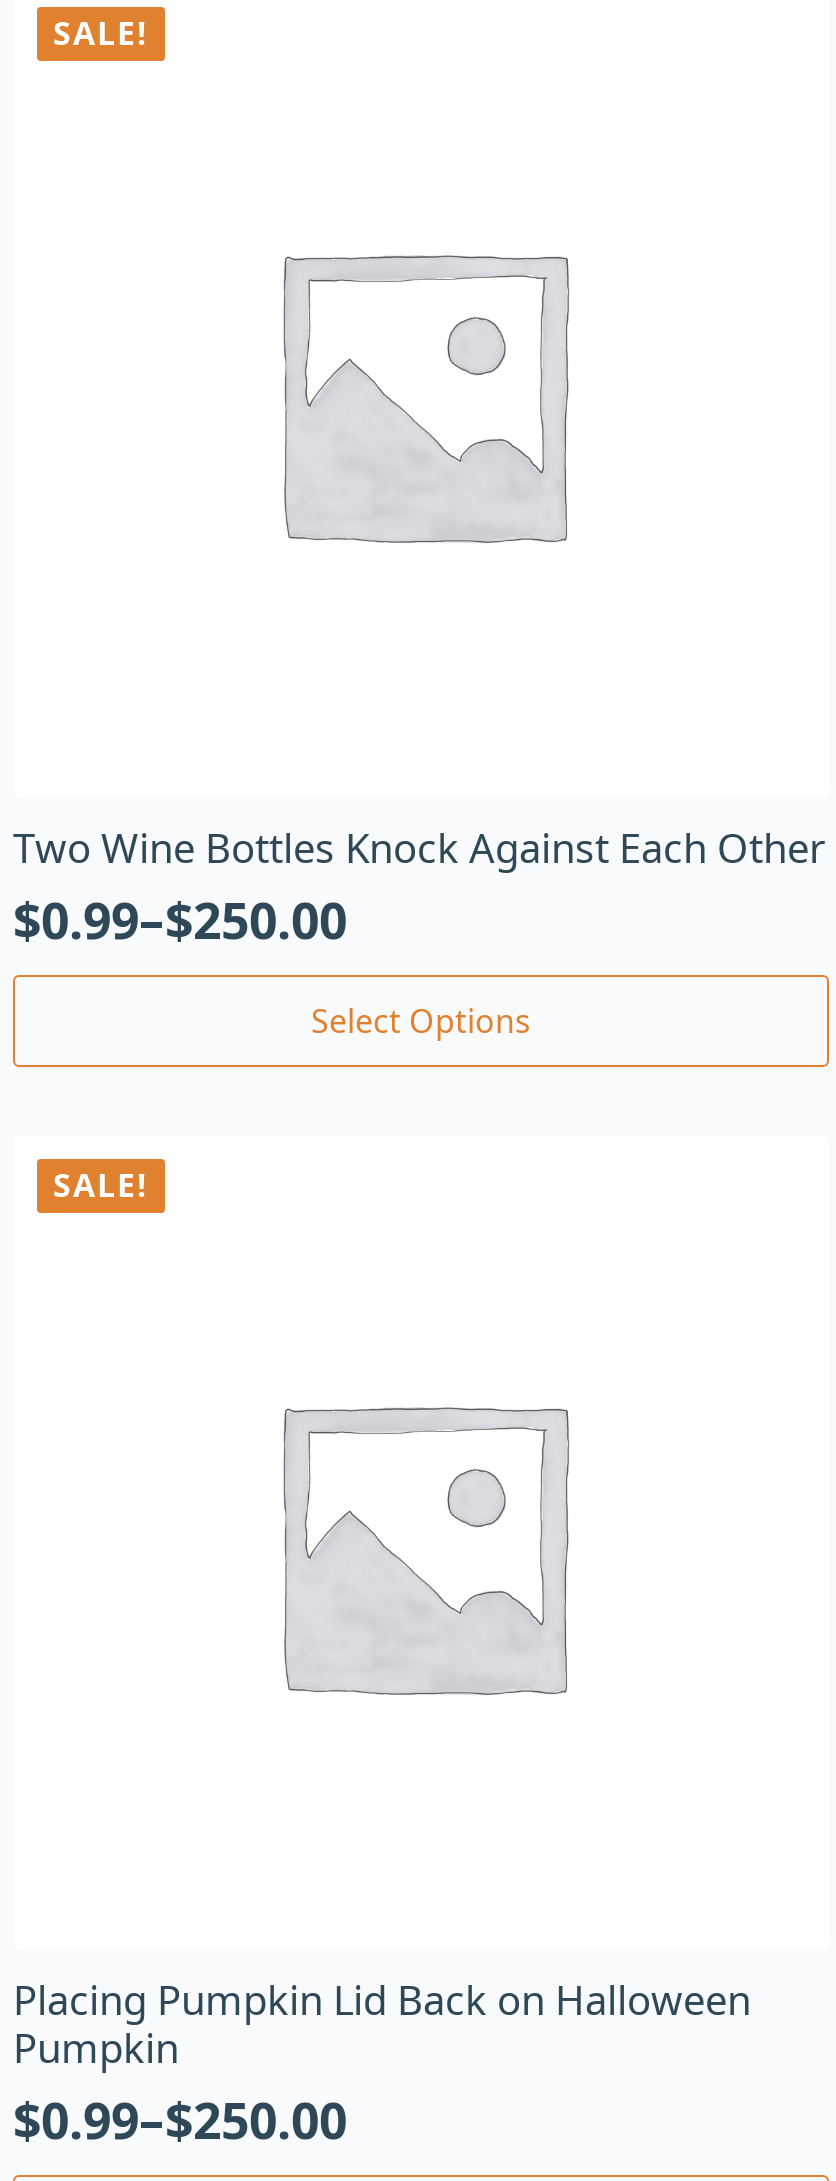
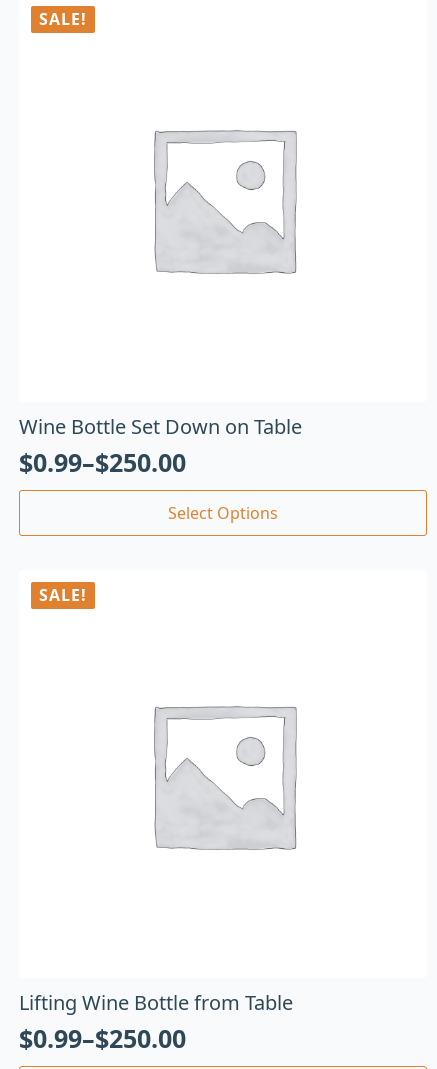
- Two Wine Bottles Knock Against Each Other
+ Wine Bottle Set Down on Table

- Placing Pumpkin Lid Back on Halloween
- Pumpkin
+ Lifting Wine Bottle from Table
